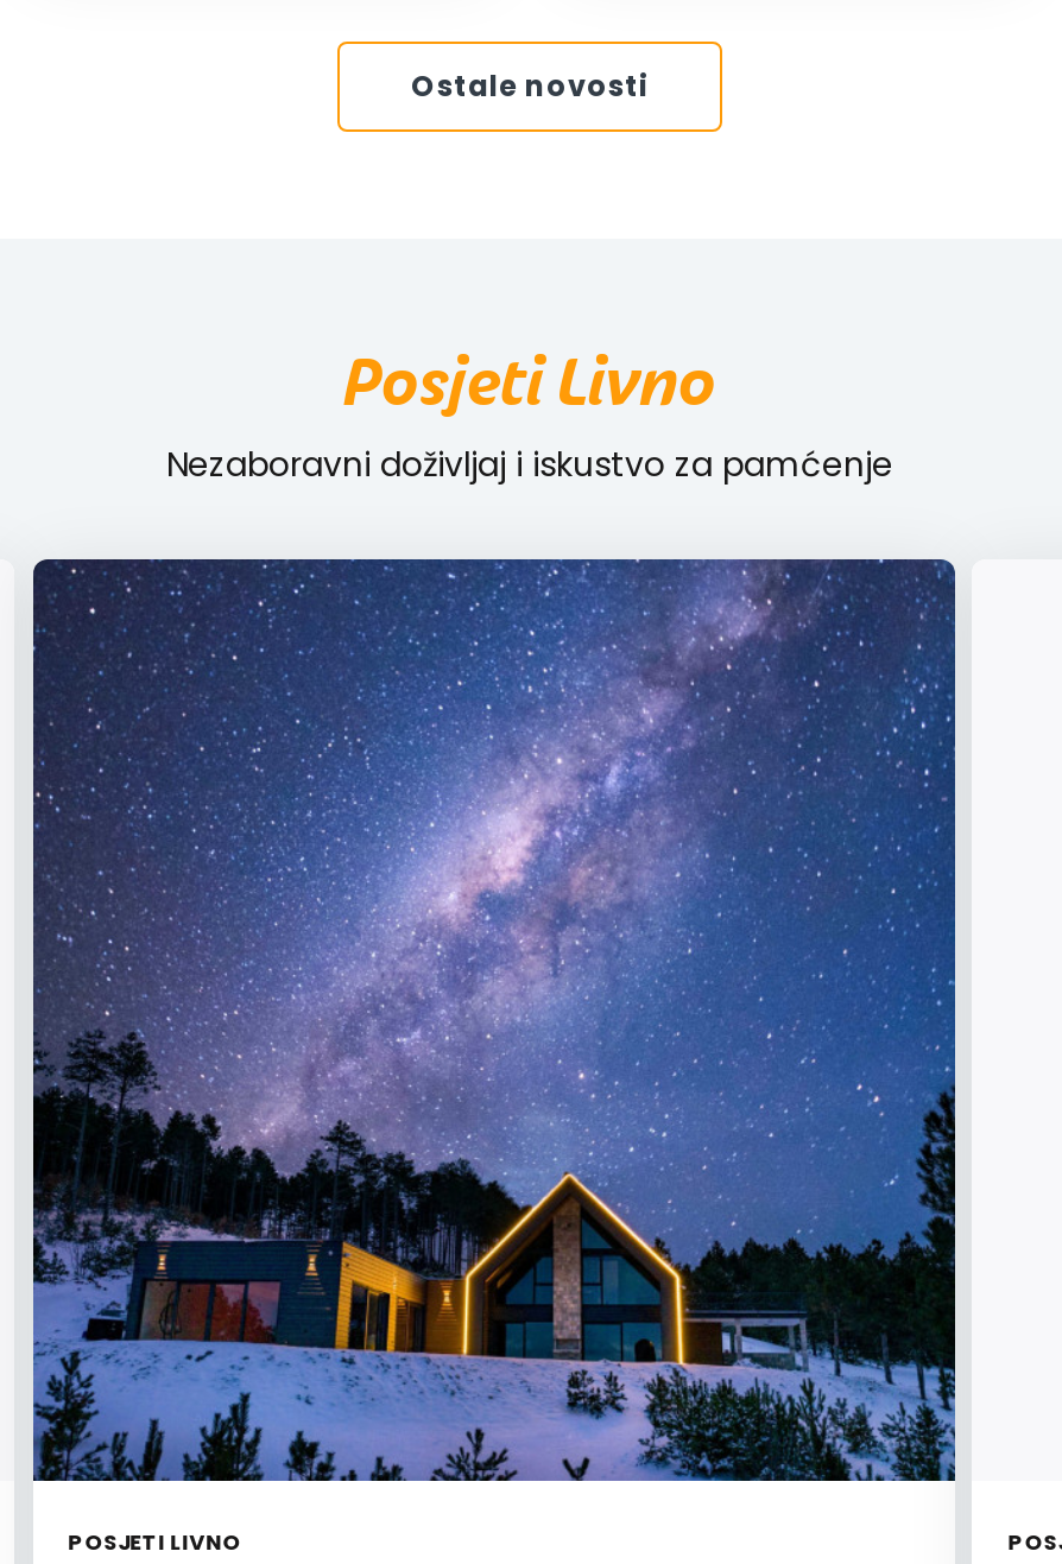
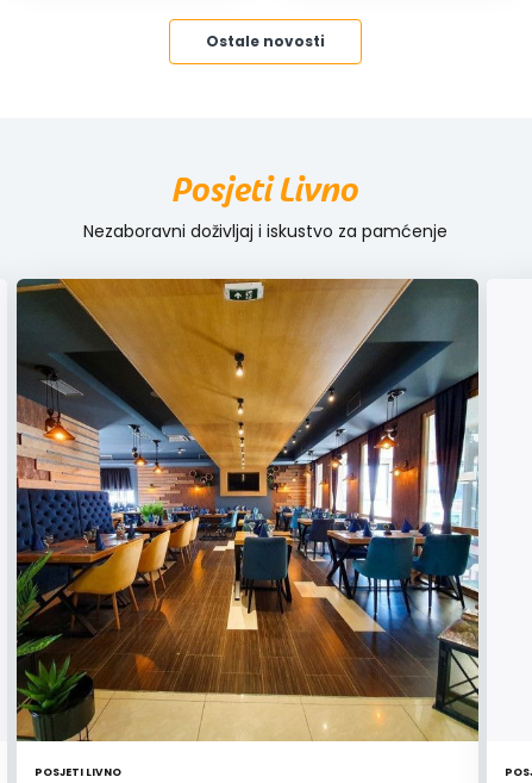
- [image]
+ [image]
